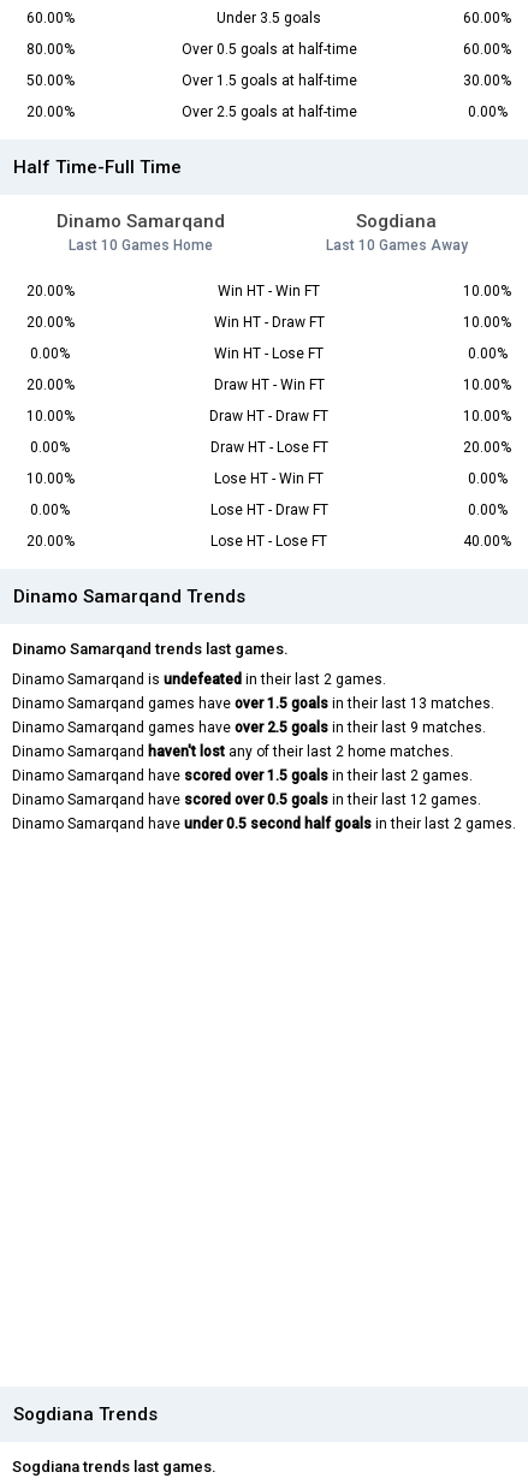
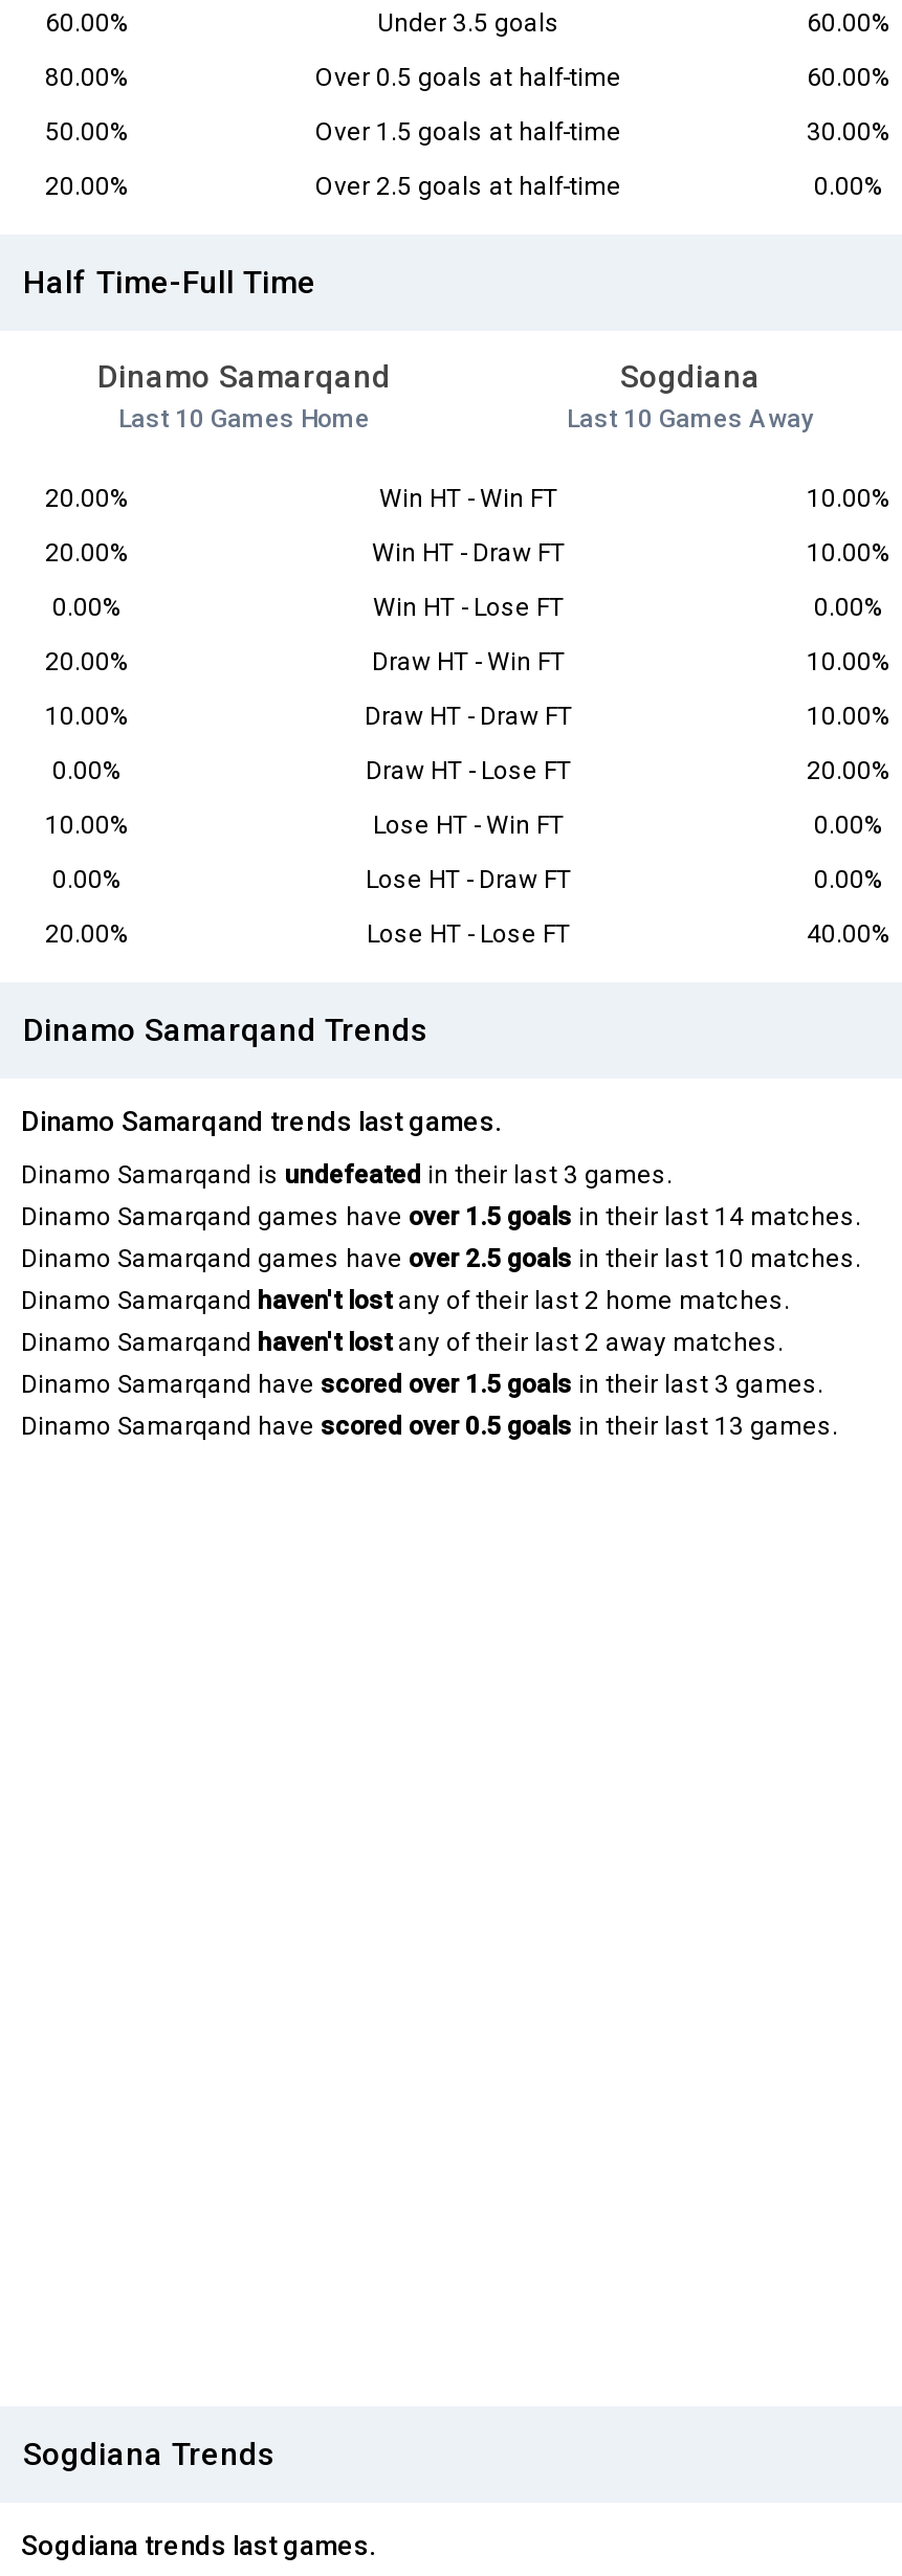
- Dinamo Samarqand is undefeated in their last 2 games.
+ Dinamo Samarqand is undefeated in their last 3 games.

- Dinamo Samarqand games have over 1.5 goals in their last 13 matches.
+ Dinamo Samarqand games have over 1.5 goals in their last 14 matches.

- Dinamo Samarqand games have over 2.5 goals in their last 9 matches.
+ Dinamo Samarqand games have over 2.5 goals in their last 10 matches.

- Dinamo Samarqand have scored over 1.5 goals in their last 2 games.
- Dinamo Samarqand have scored over 0.5 goals in their last 12 games.
- Dinamo Samarqand have under 0.5 second half goals in their last 2 games.
+ Dinamo Samarqand haven't lost any of their last 2 away matches.
+ Dinamo Samarqand have scored over 1.5 goals in their last 3 games.
+ Dinamo Samarqand have scored over 0.5 goals in their last 13 games.
